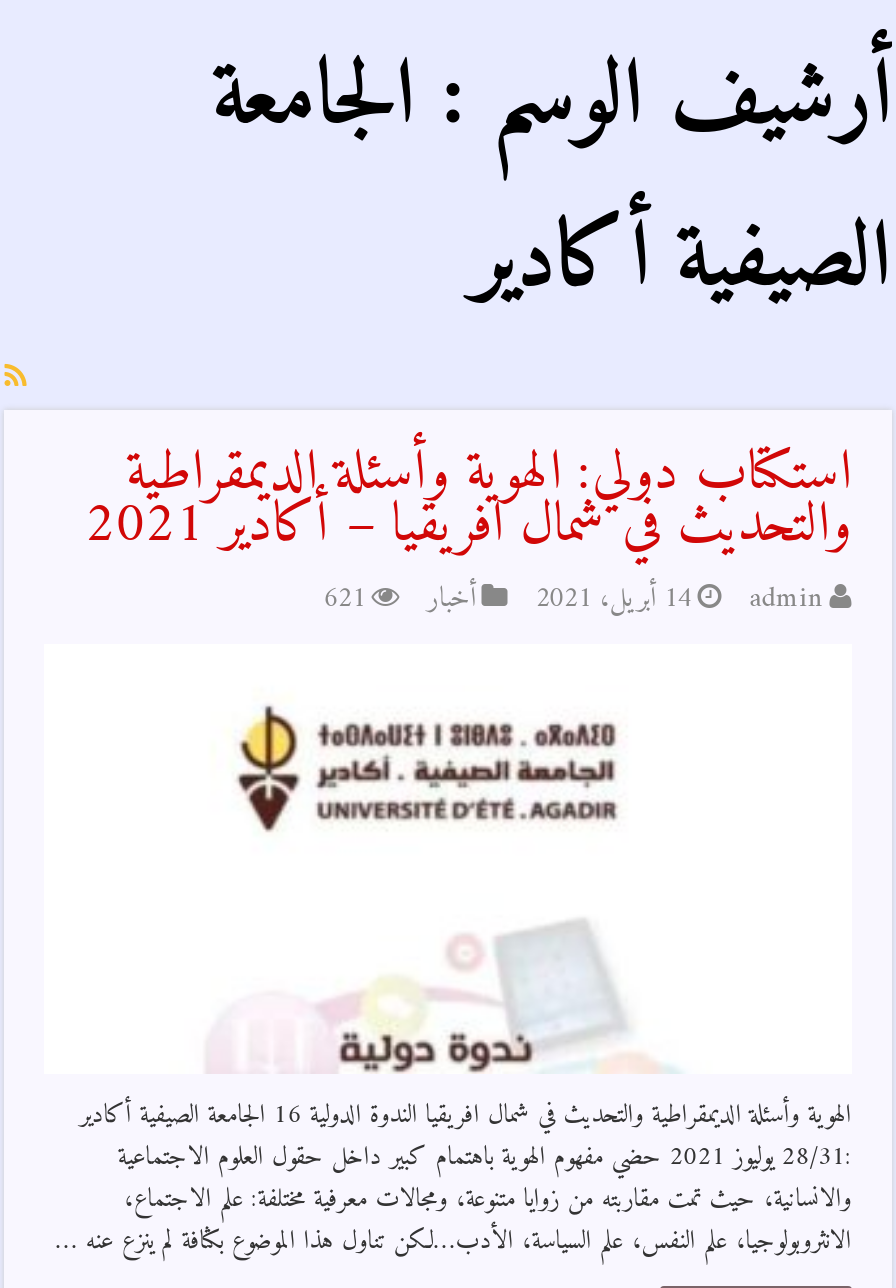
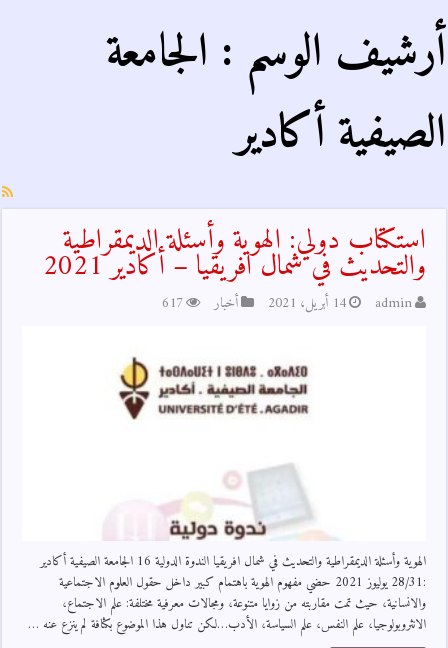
- 621
+ 617
